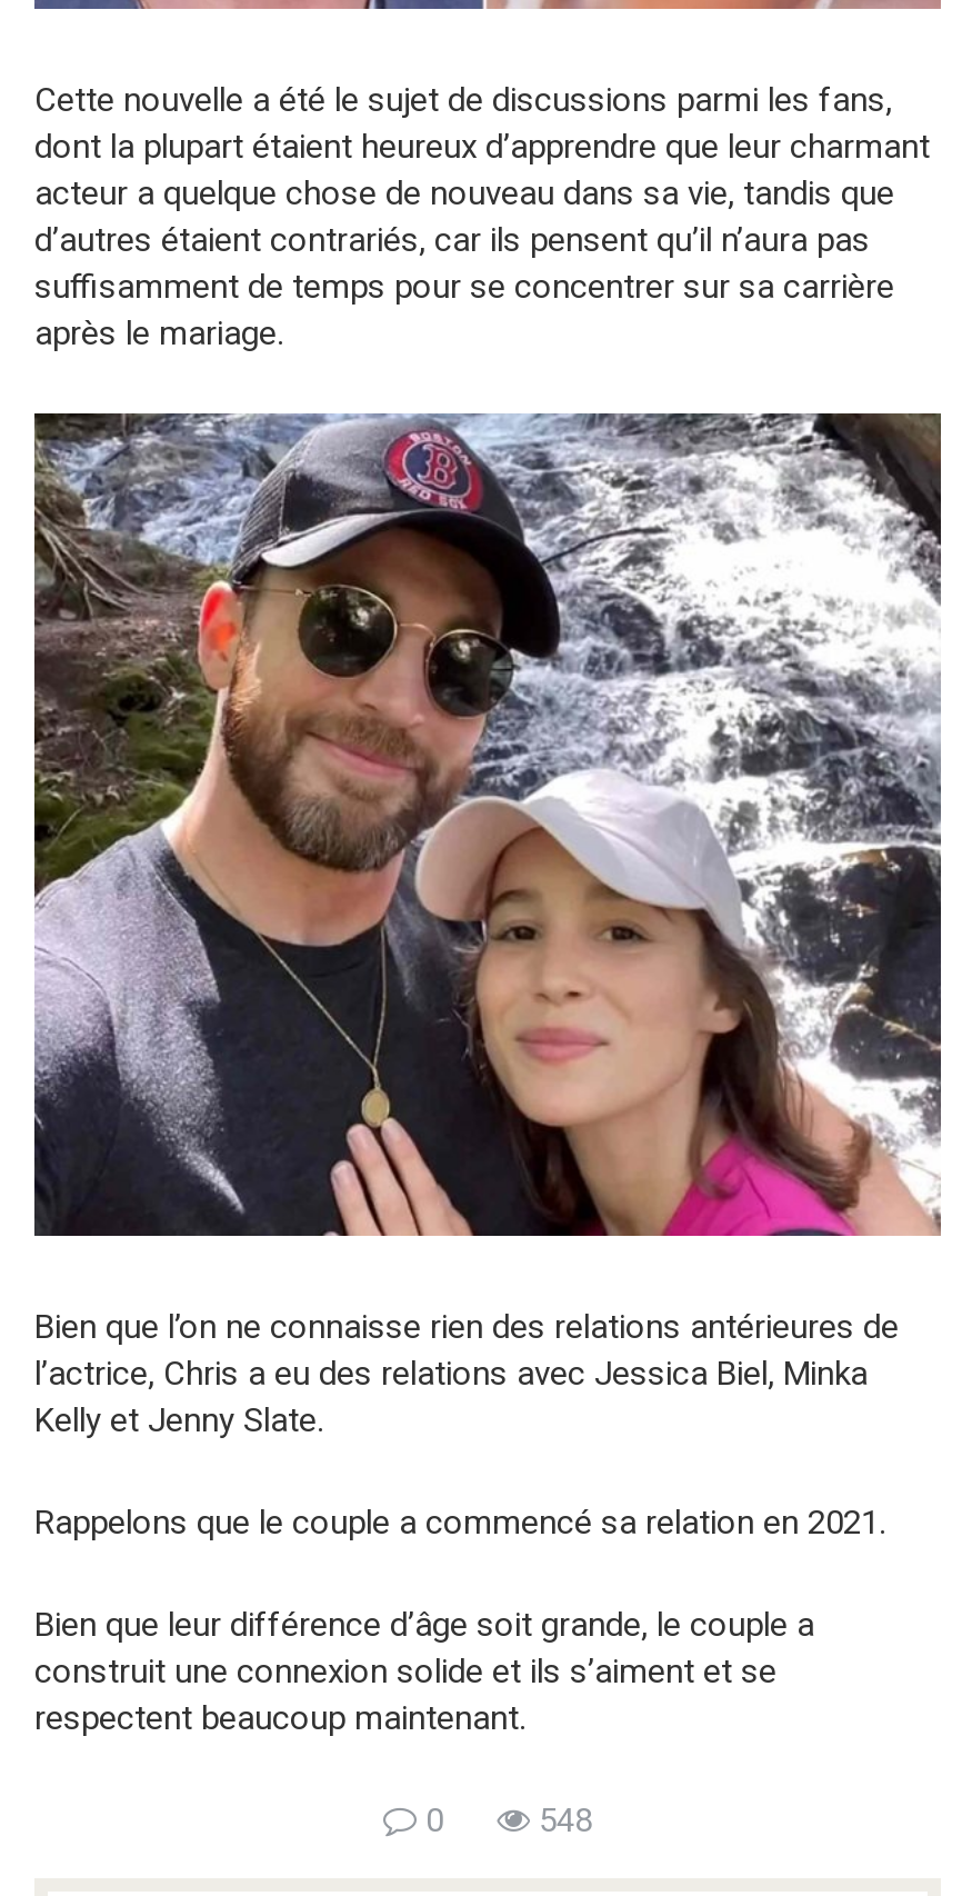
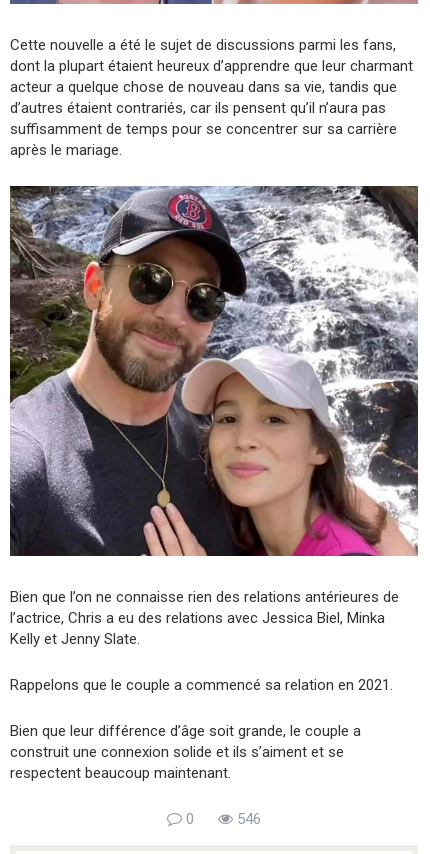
- 548
+ 546
